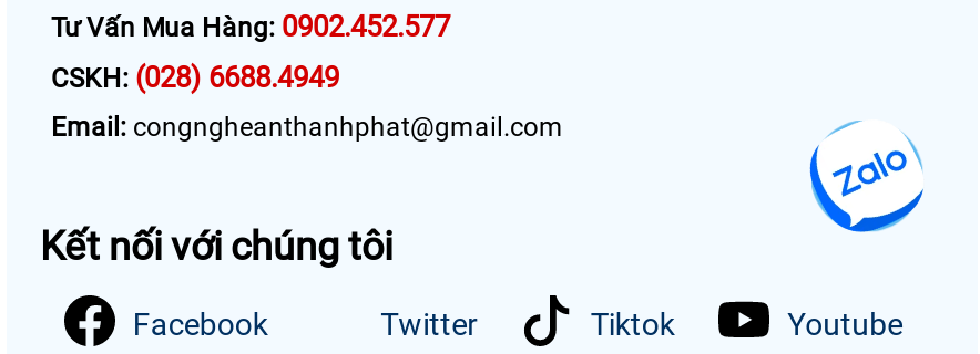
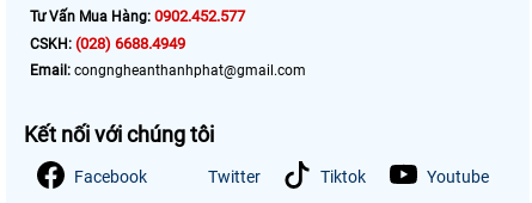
- [image]
